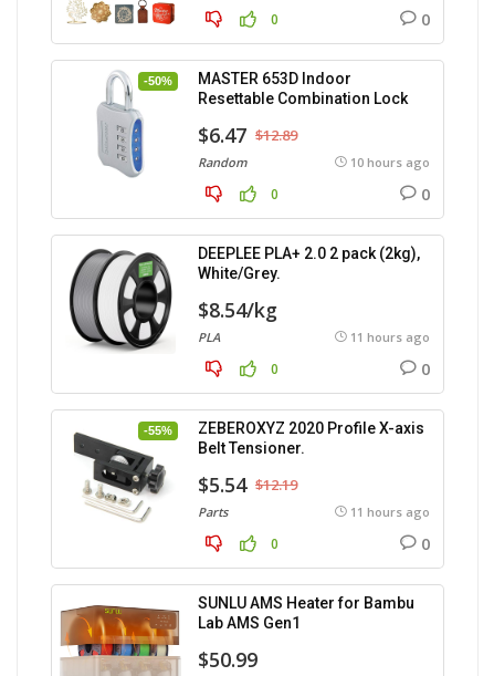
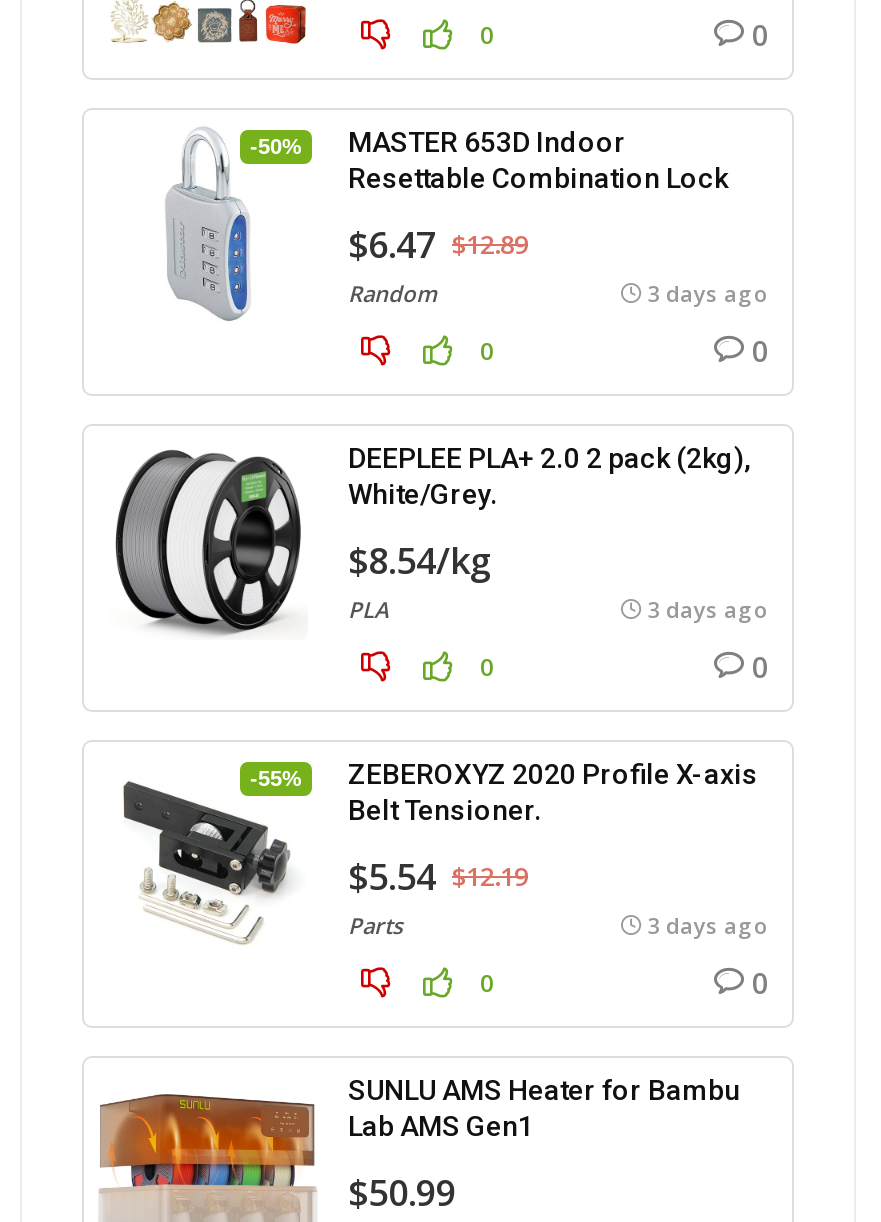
- 10 hours ago
+ 3 days ago

- 11 hours ago
+ 3 days ago

- 11 hours ago
+ 3 days ago
